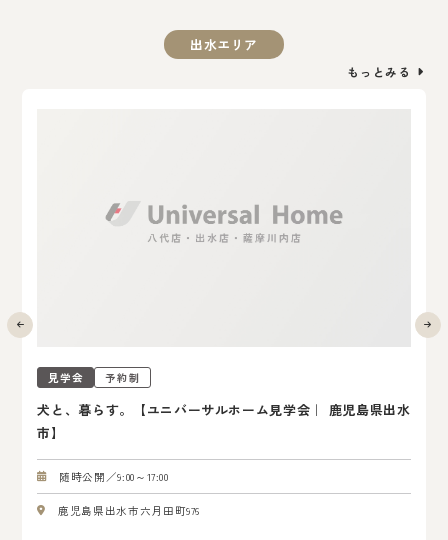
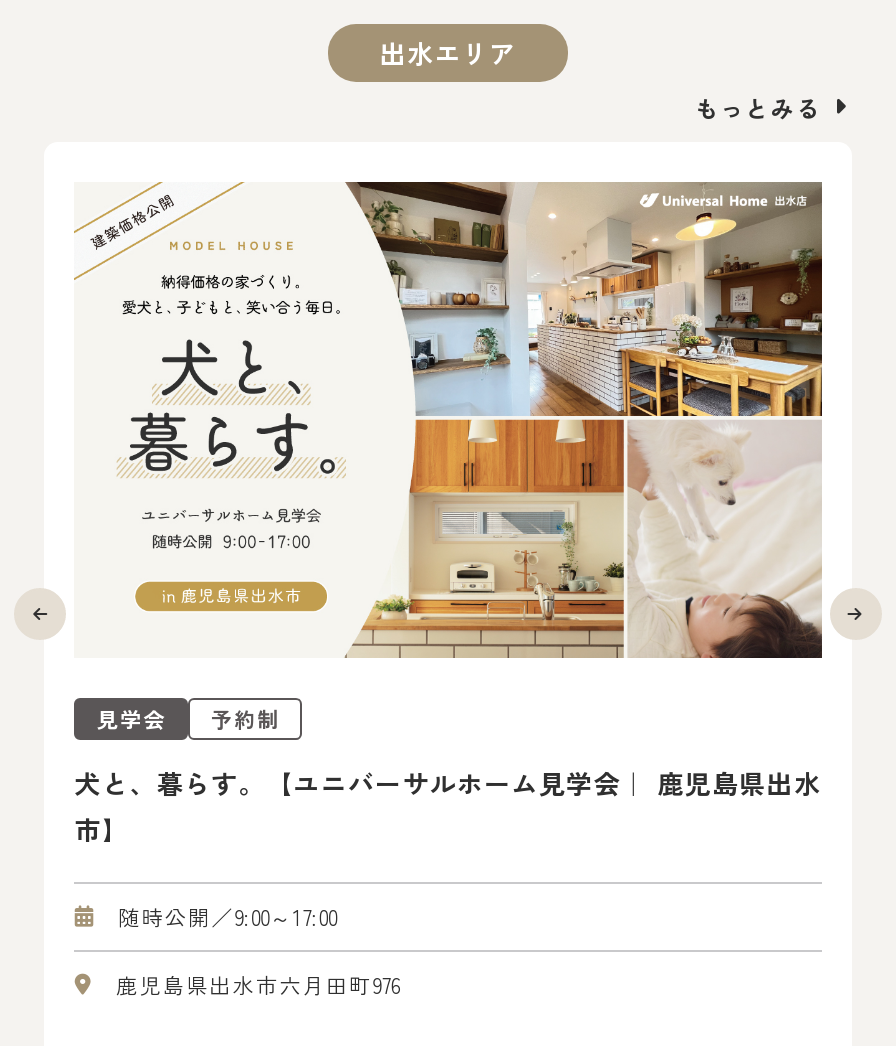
+ [image]
